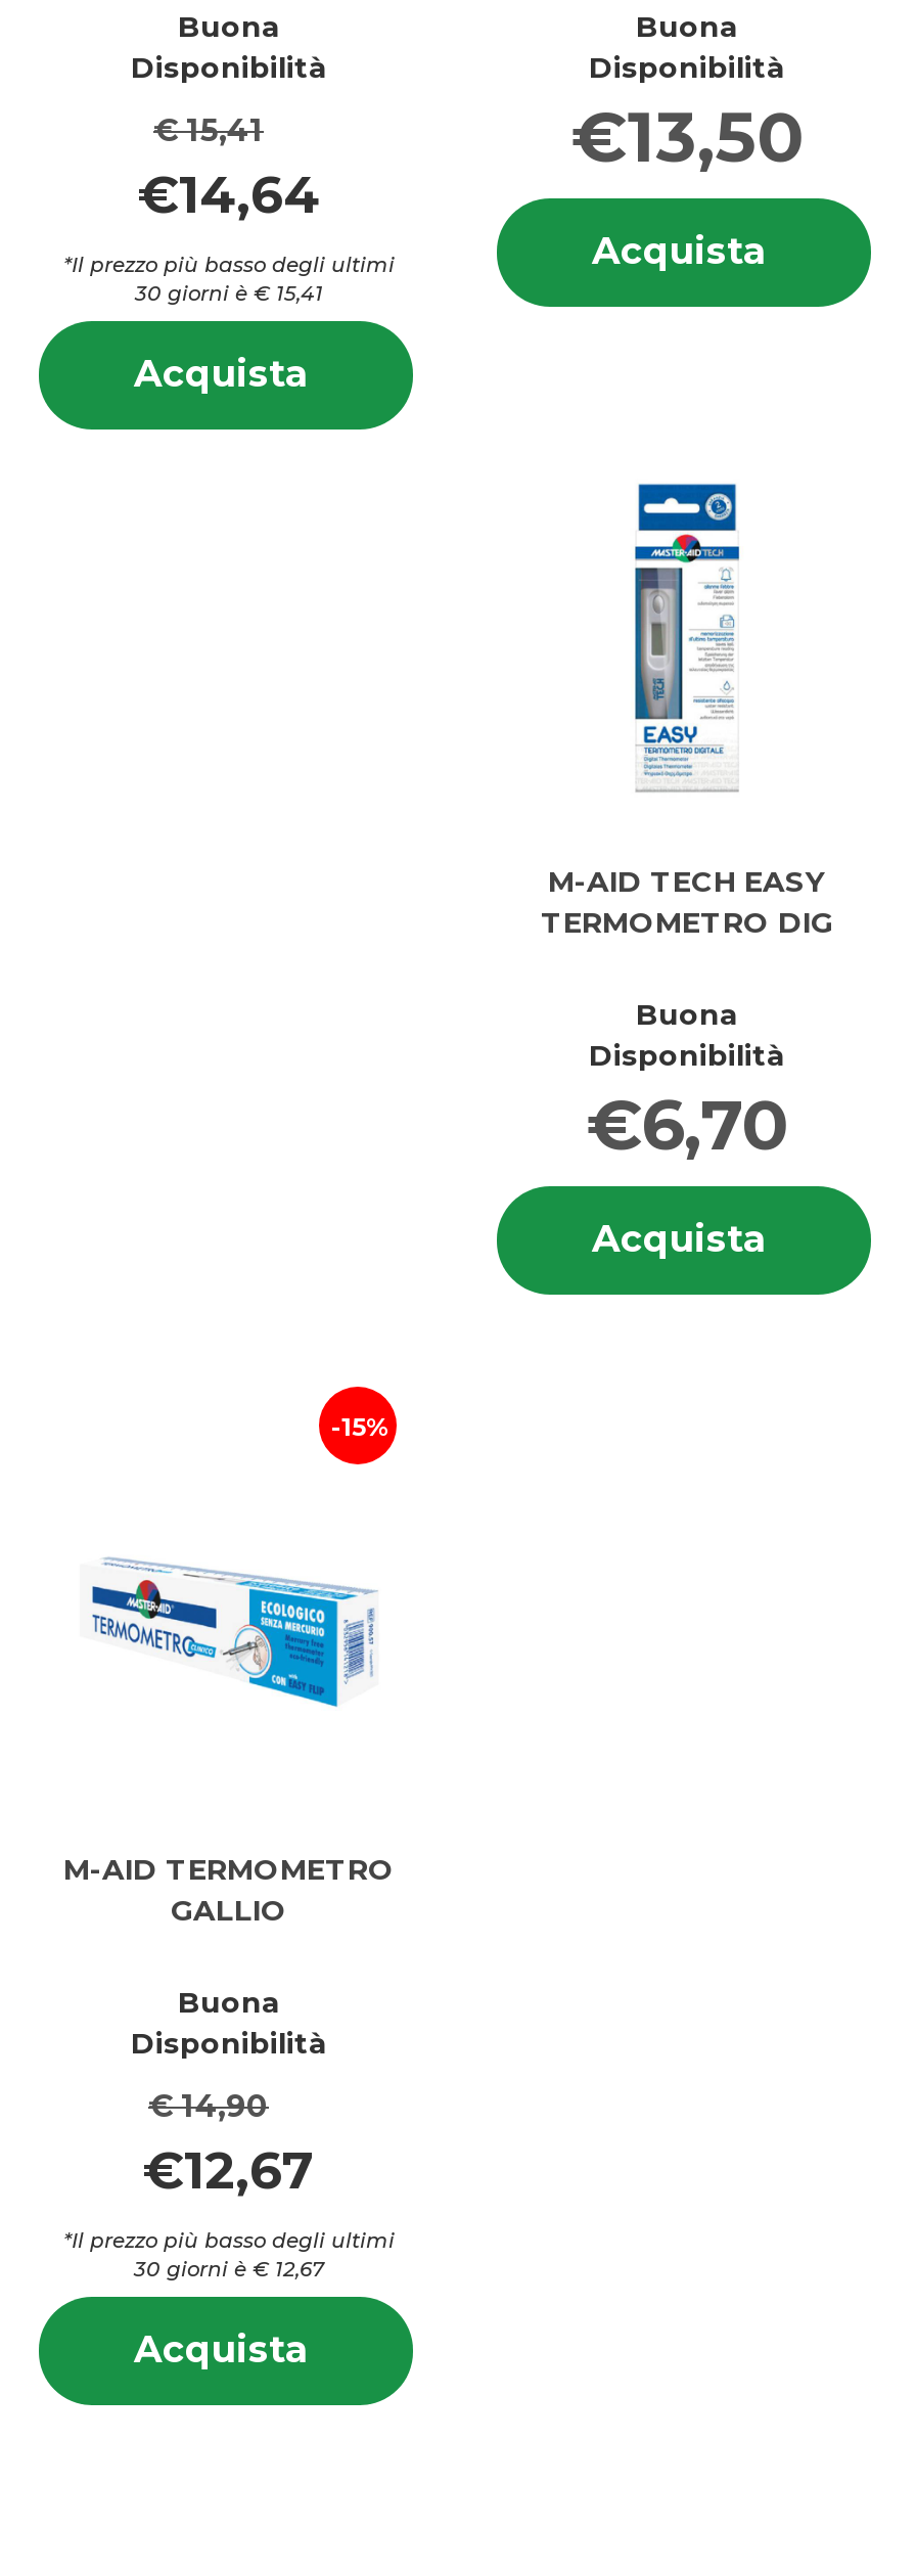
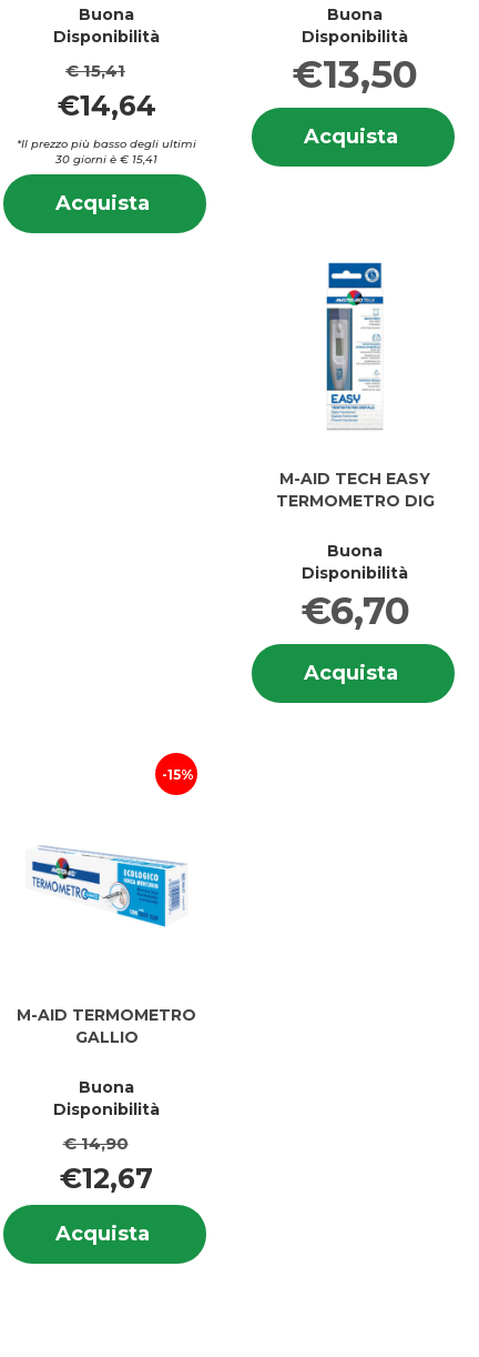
- *Il prezzo più basso degli ultimi
- 30 giorni è € 12,67
